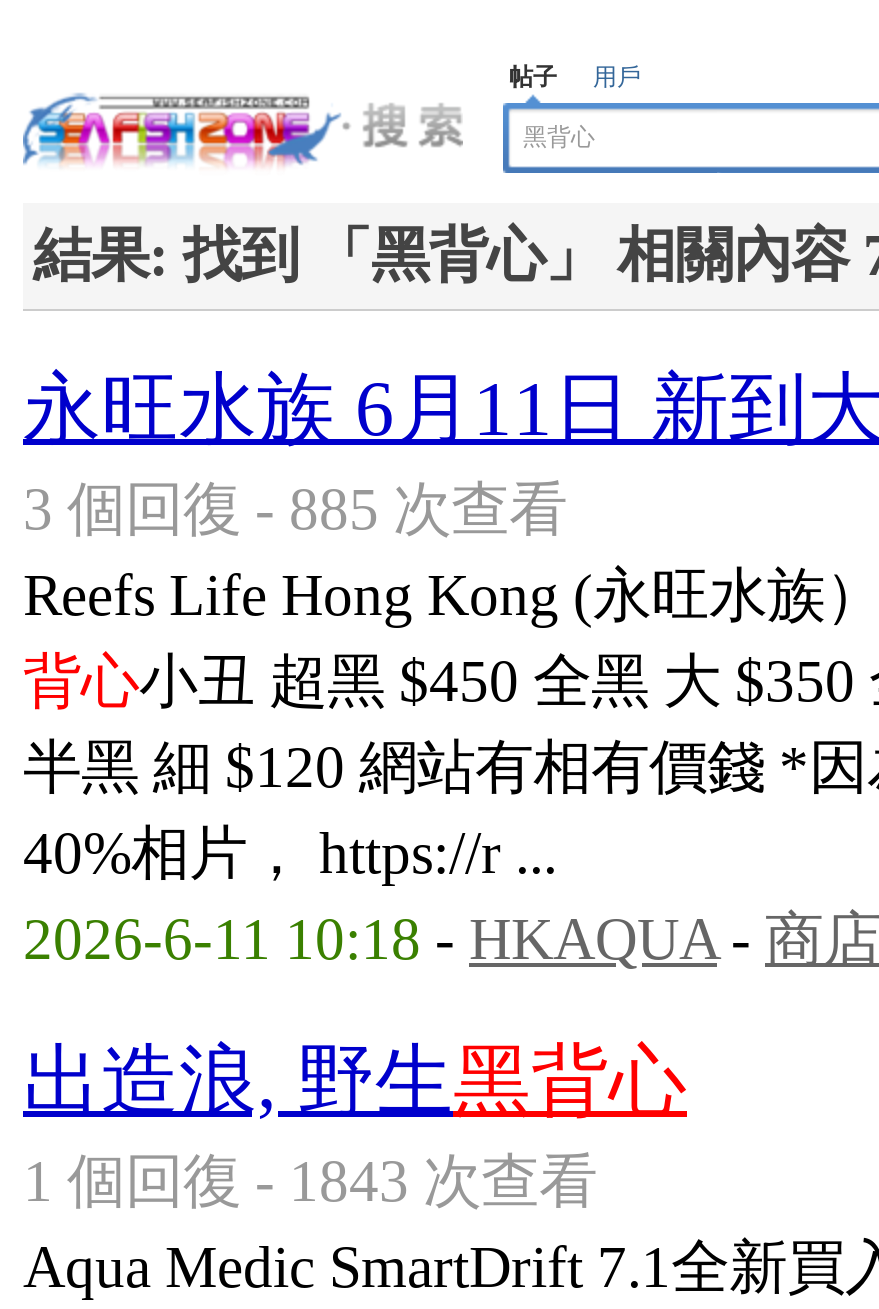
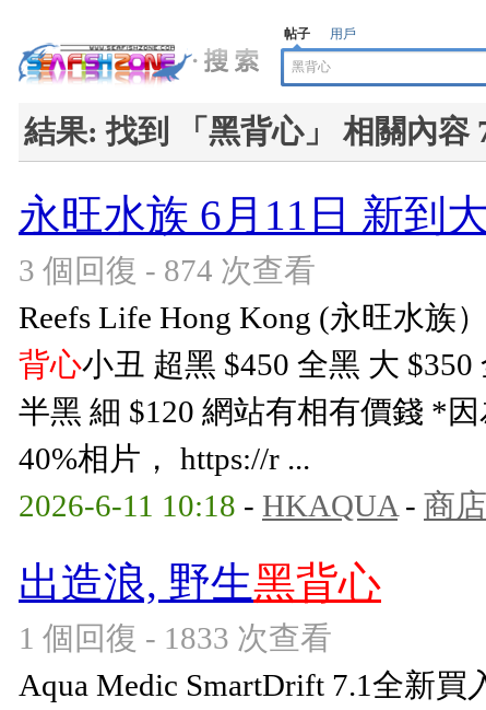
- 3 個回復 - 885 次查看
+ 3 個回復 - 874 次查看

- 1 個回復 - 1843 次查看
+ 1 個回復 - 1833 次查看
